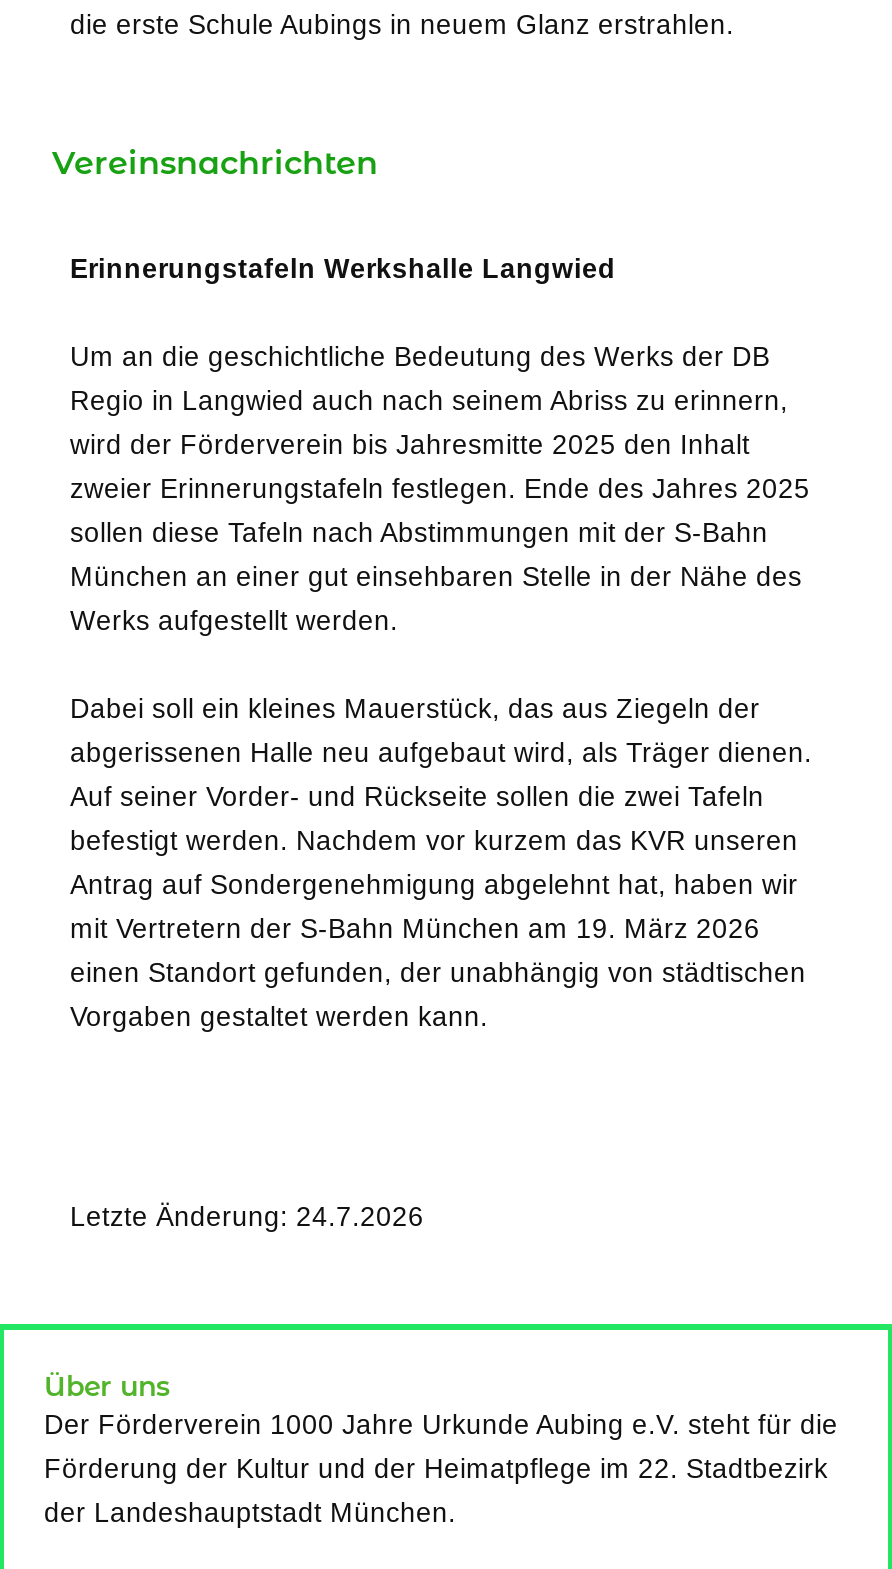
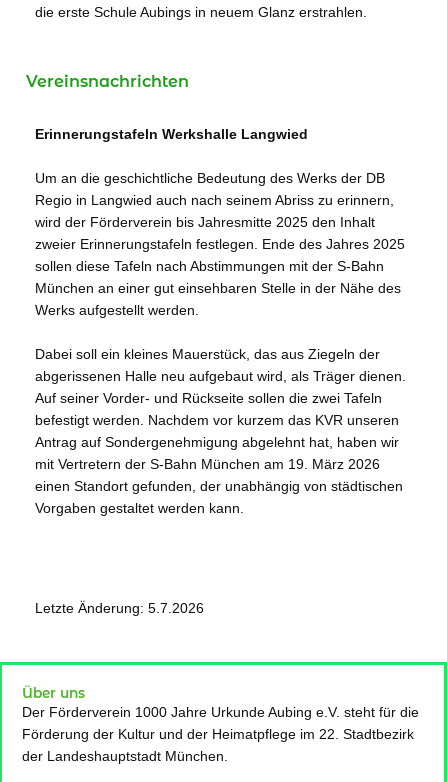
- Letzte Änderung: 24.7.2026
+ Letzte Änderung: 5.7.2026
